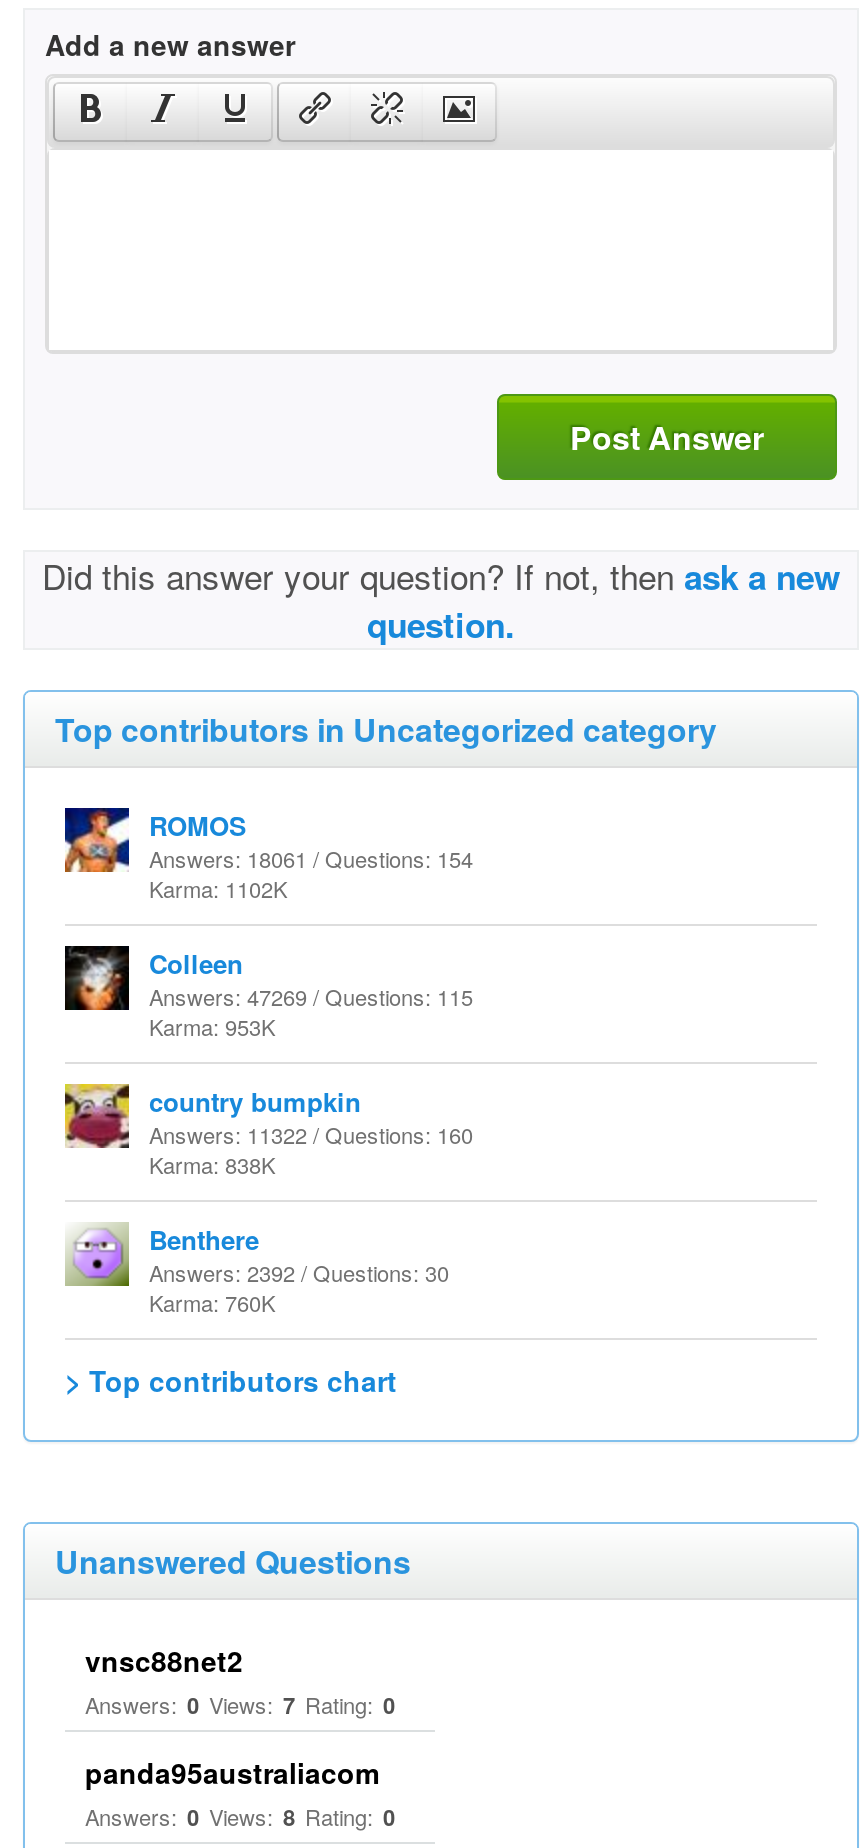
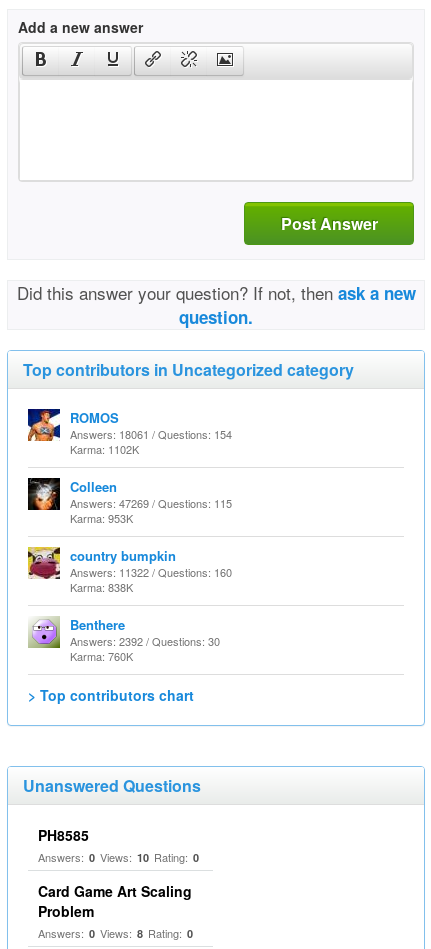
- vnsc88net2
- Answers: 0 Views: 7 Rating: 0
+ PH8585
+ Answers: 0 Views: 10 Rating: 0

- panda95australiacom
+ Card Game Art Scaling
+ Problem
